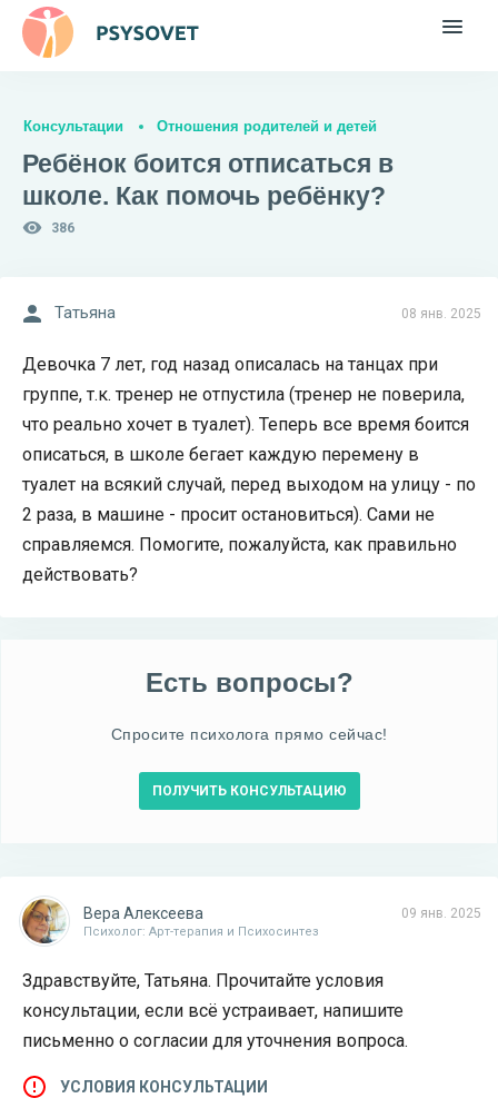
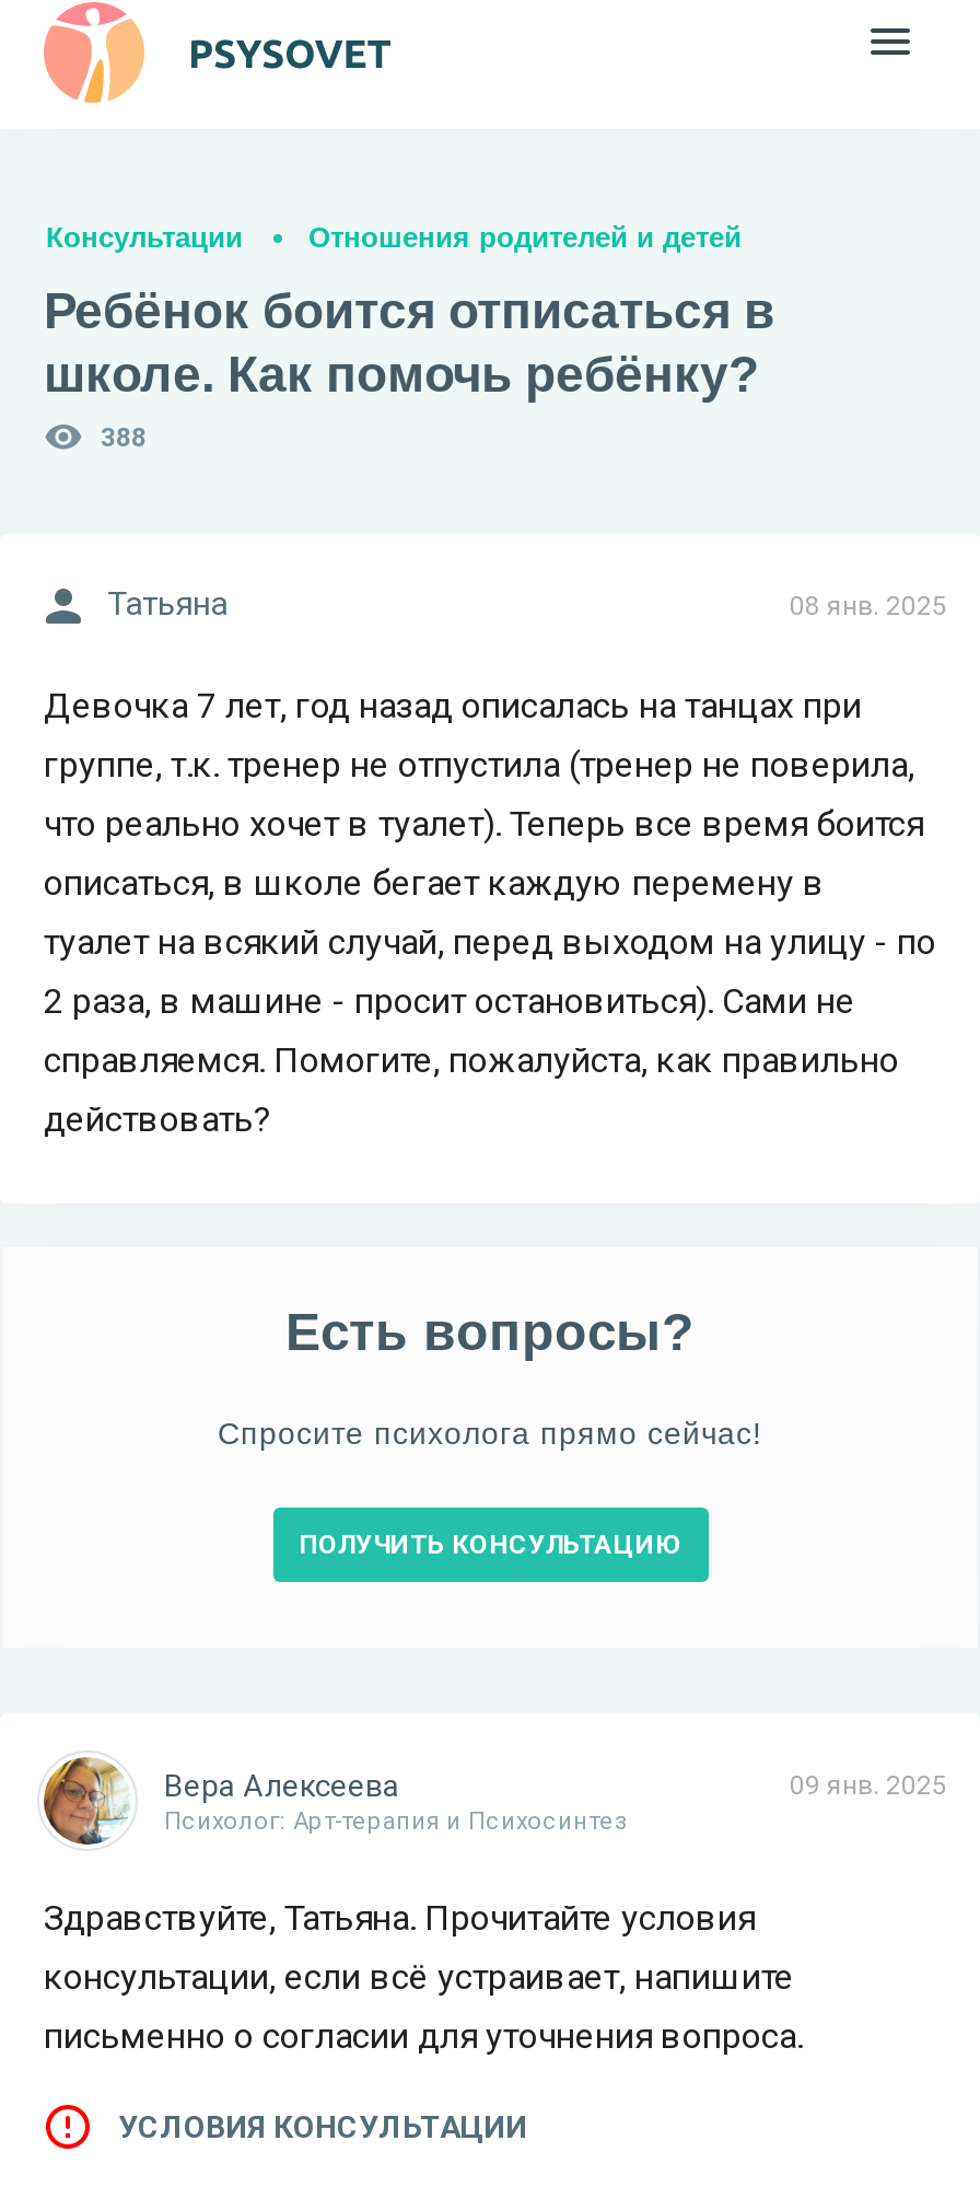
- 386
+ 388
